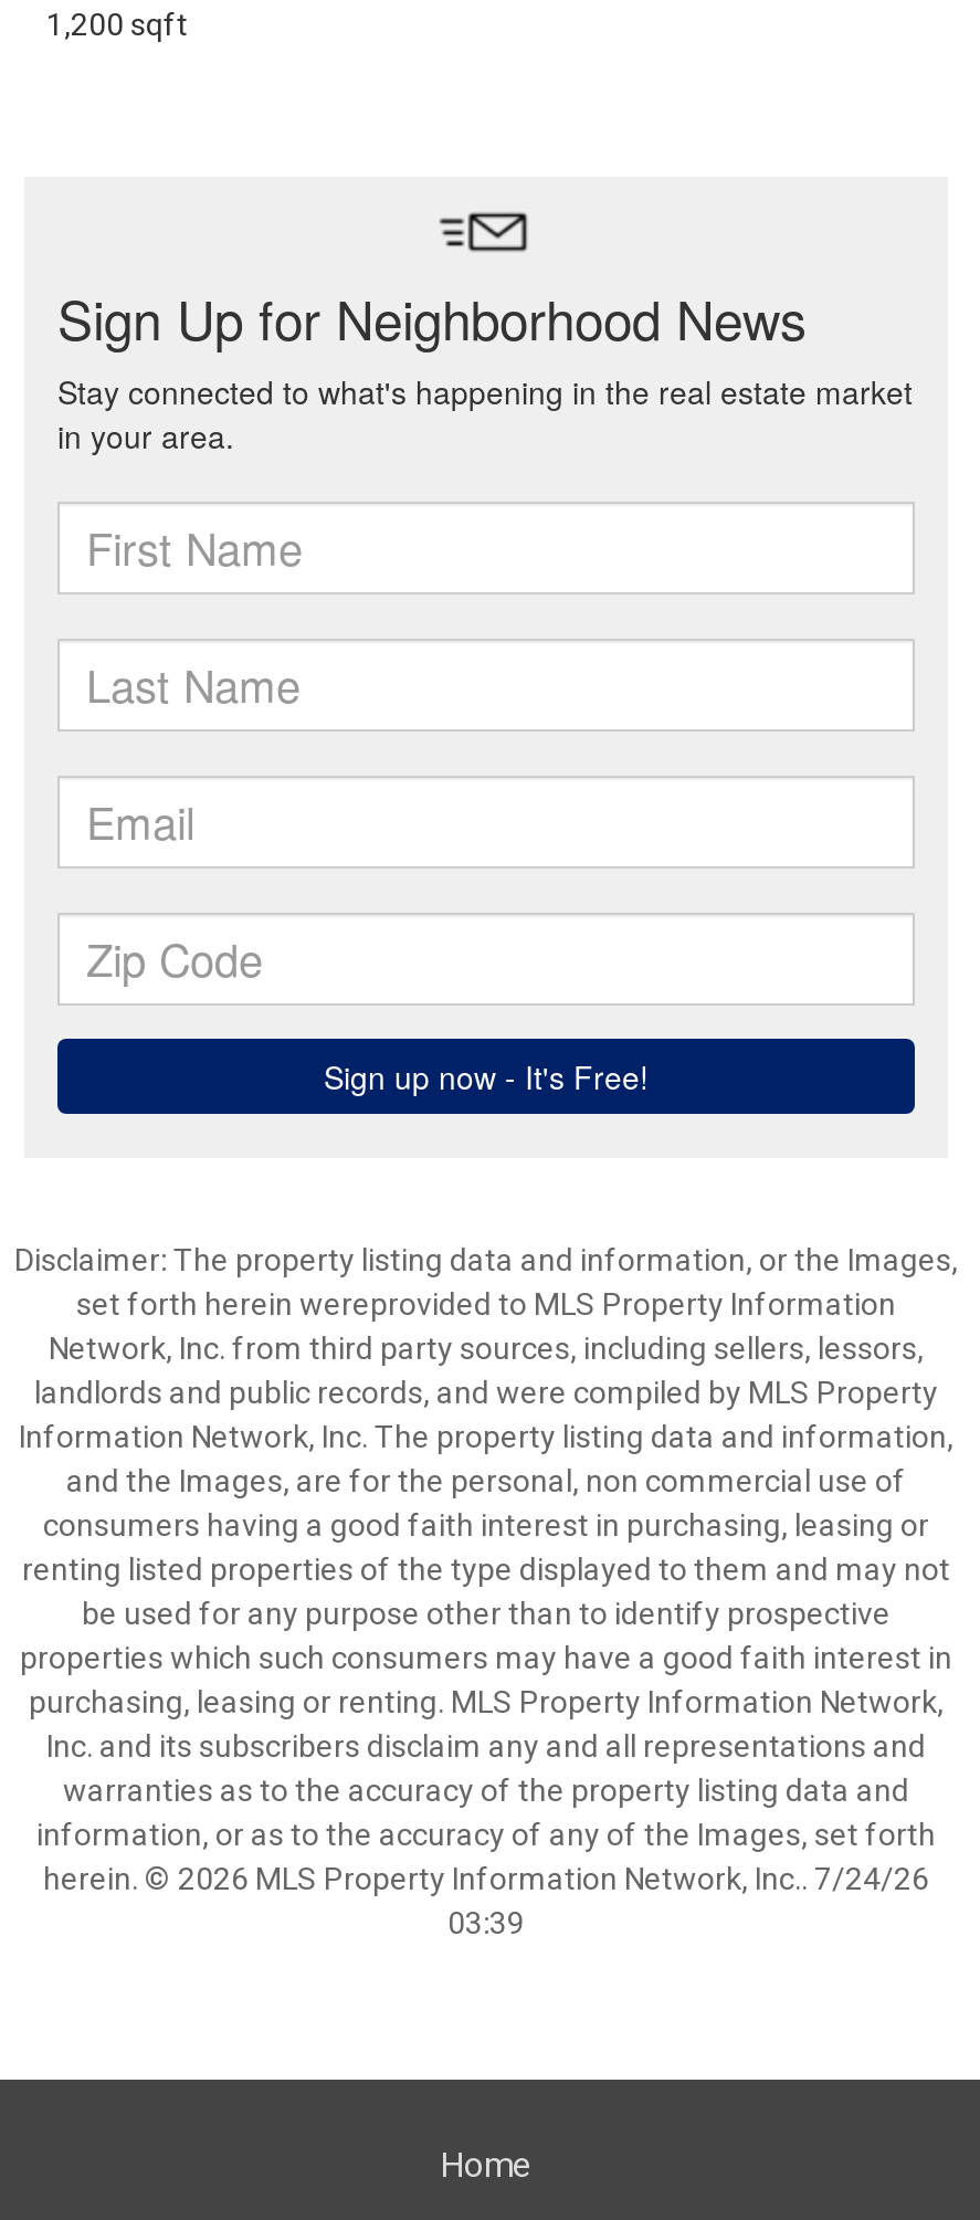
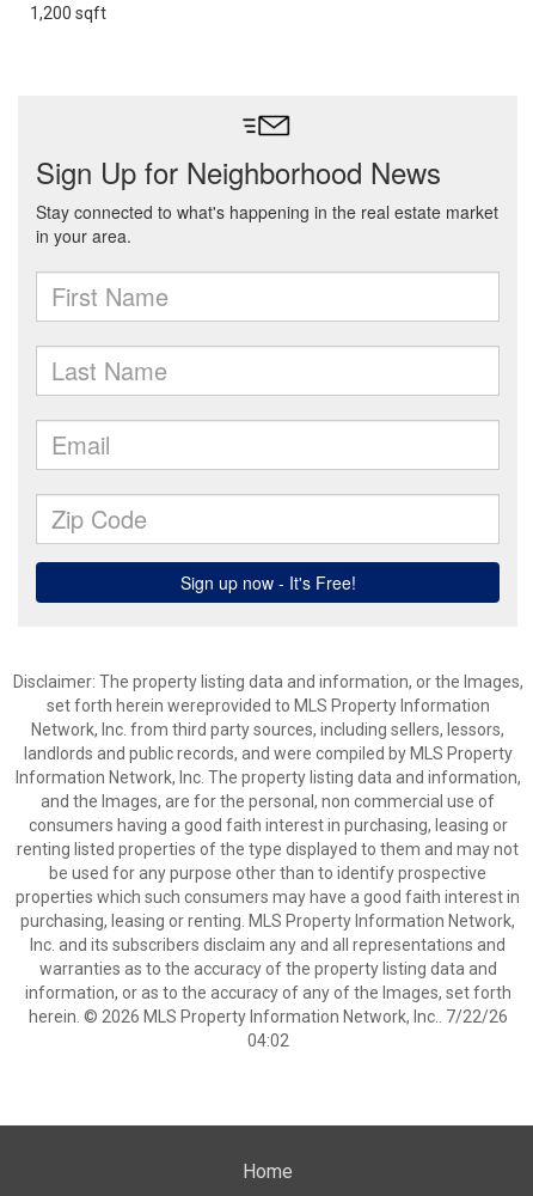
- herein. © 2026 MLS Property Information Network, Inc.. 7/24/26
+ herein. © 2026 MLS Property Information Network, Inc.. 7/22/26

- 03:39
+ 04:02
